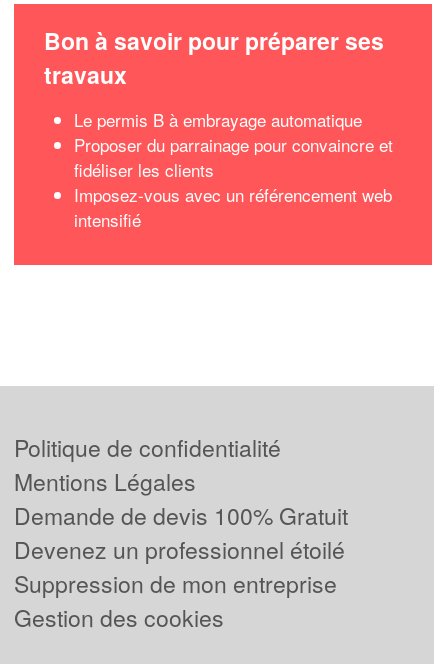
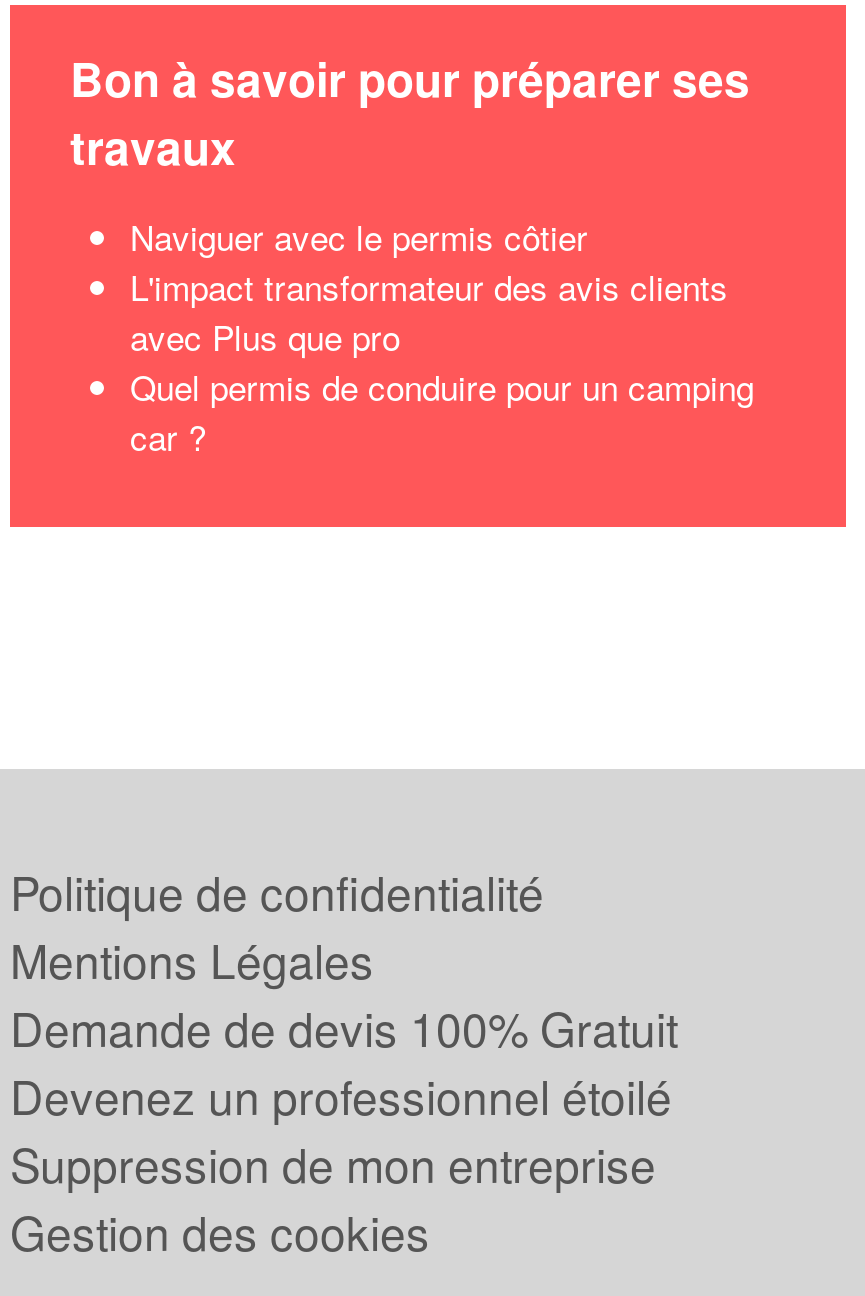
- Le permis B à embrayage automatique
- Proposer du parrainage pour convaincre et
- fidéliser les clients
- Imposez-vous avec un référencement web
- intensifié
+ Naviguer avec le permis côtier
+ L'impact transformateur des avis clients
+ avec Plus que pro
+ Quel permis de conduire pour un camping
+ car ?
